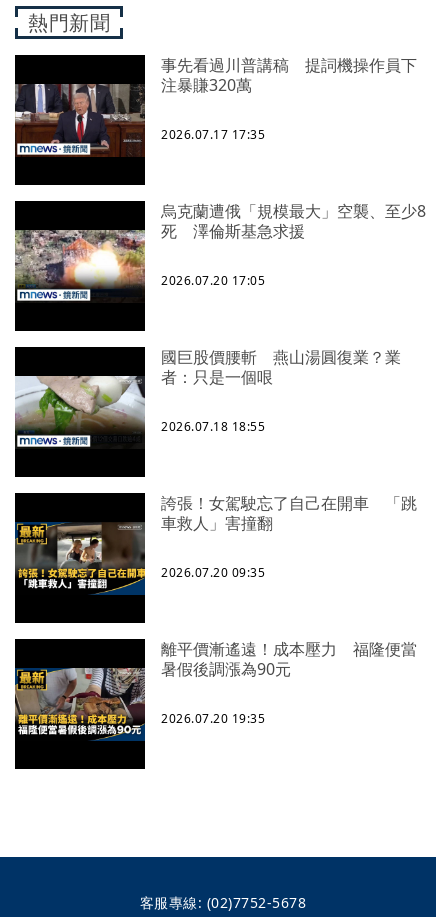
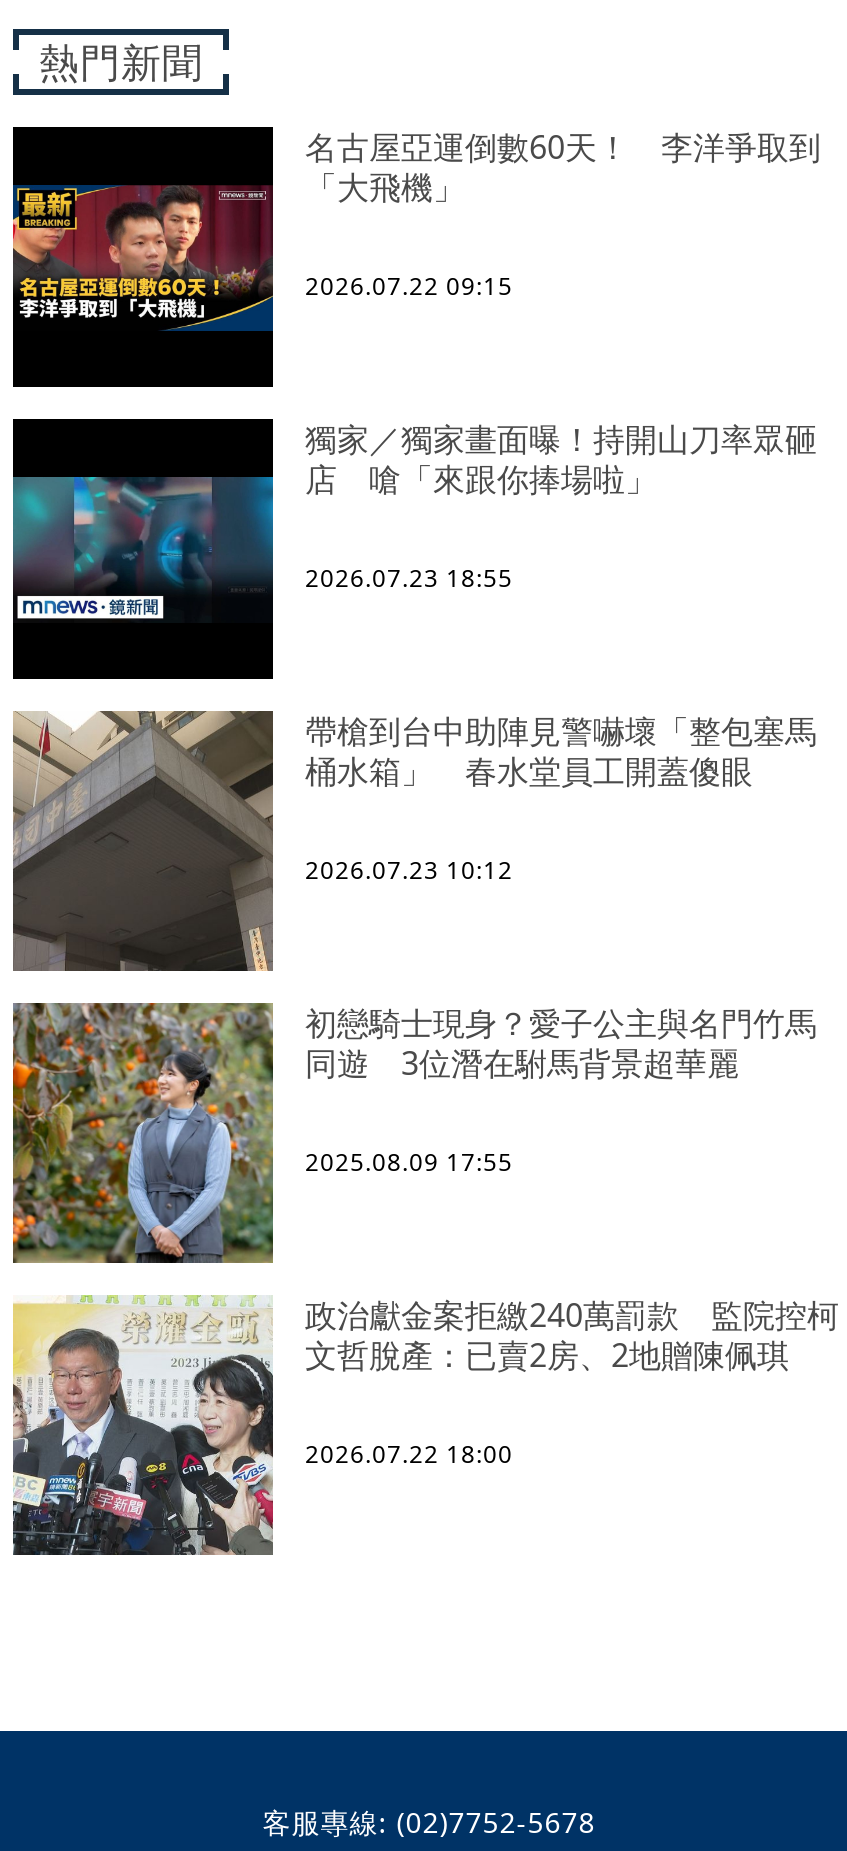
- [image]
- 事先看過川普講稿 提詞機操作員下
- 注暴賺320萬
+ [image]
+ 名古屋亞運倒數60天！ 李洋爭取到
+ 「大飛機」

- 2026.07.17 17:35
+ 2026.07.22 09:15

- [image]
- 烏克蘭遭俄「規模最大」空襲、至少8
- 死 澤倫斯基急求援
+ [image]
+ 獨家／獨家畫面曝！持開山刀率眾砸
+ 店 嗆「來跟你捧場啦」

- 2026.07.20 17:05
+ 2026.07.23 18:55

- [image]
- 國巨股價腰斬 燕山湯圓復業？業
- 者：只是一個哏
+ [image]
+ 帶槍到台中助陣見警嚇壞「整包塞馬
+ 桶水箱」 春水堂員工開蓋傻眼

- 2026.07.18 18:55
+ 2026.07.23 10:12

- [image]
- 誇張！女駕駛忘了自己在開車 「跳
- 車救人」害撞翻
+ [image]
+ 初戀騎士現身？愛子公主與名門竹馬
+ 同遊 3位潛在駙馬背景超華麗

- 2026.07.20 09:35
+ 2025.08.09 17:55

- [image]
- 離平價漸遙遠！成本壓力 福隆便當
- 暑假後調漲為90元
+ [image]
+ 政治獻金案拒繳240萬罰款 監院控柯
+ 文哲脫產：已賣2房、2地贈陳佩琪

- 2026.07.20 19:35
+ 2026.07.22 18:00
